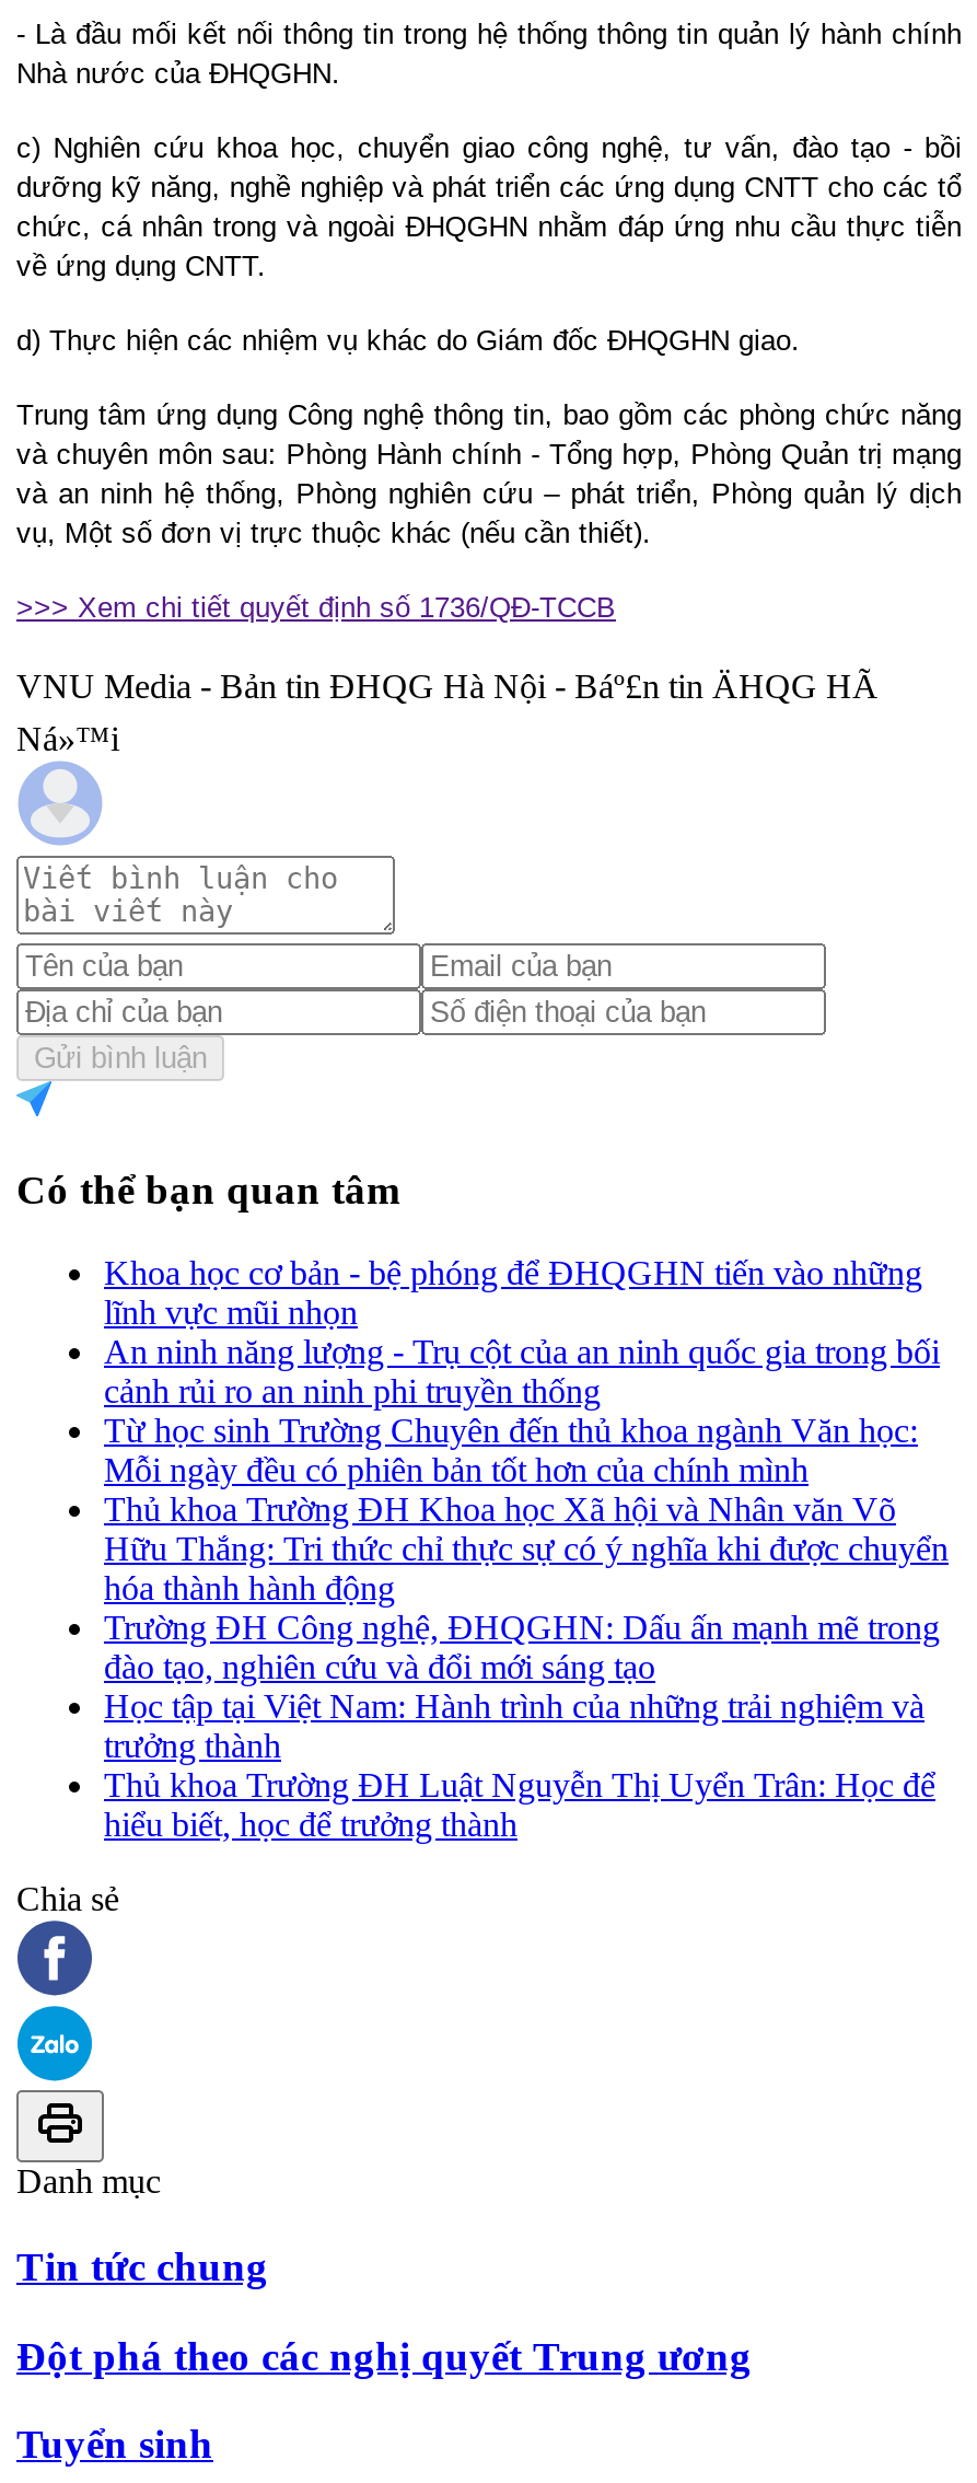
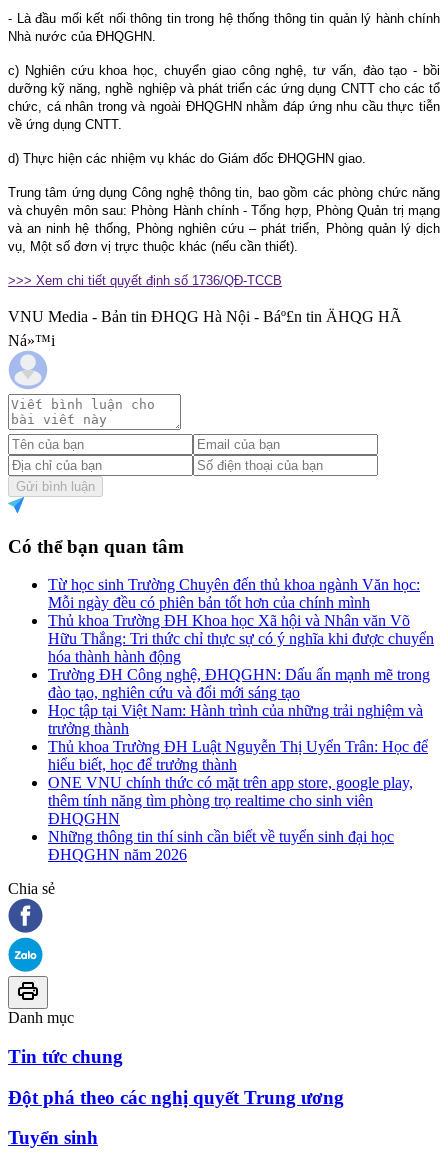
- Khoa học cơ bản - bệ phóng để ĐHQGHN tiến vào những
- lĩnh vực mũi nhọn
- An ninh năng lượng - Trụ cột của an ninh quốc gia trong bối
- cảnh rủi ro an ninh phi truyền thống

moved up: Từ học sinh Trường Chuyên đến thủ khoa ngành Văn học: | Mỗi ngày đều có phiên bản tốt hơn của chính mình | Thủ khoa Trường ĐH Khoa học Xã hội và Nhân văn Võ | ... | Thủ khoa Trường ĐH Luật Nguyễn Thị Uyển Trân: Học để | hiểu biết, học để trưởng thành

+ ONE VNU chính thức có mặt trên app store, google play,
+ thêm tính năng tìm phòng trọ realtime cho sinh viên
+ ĐHQGHN
+ Những thông tin thí sinh cần biết về tuyển sinh đại học
+ ĐHQGHN năm 2026
